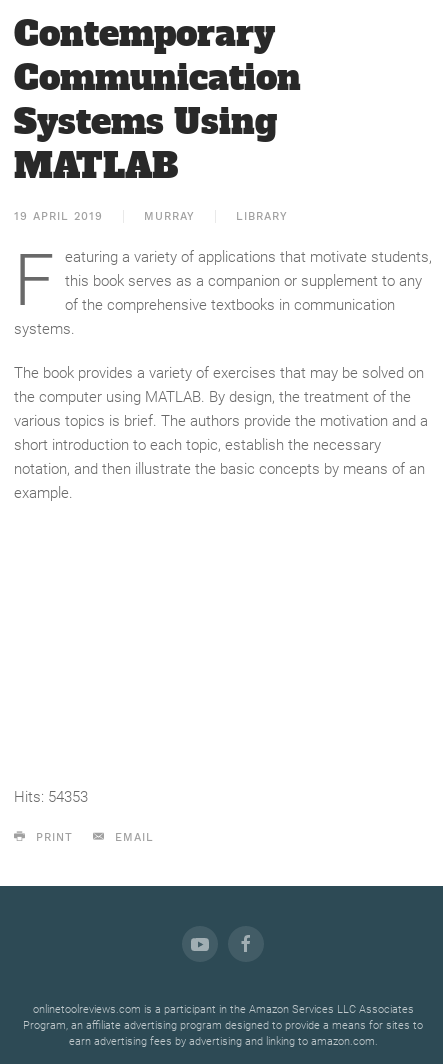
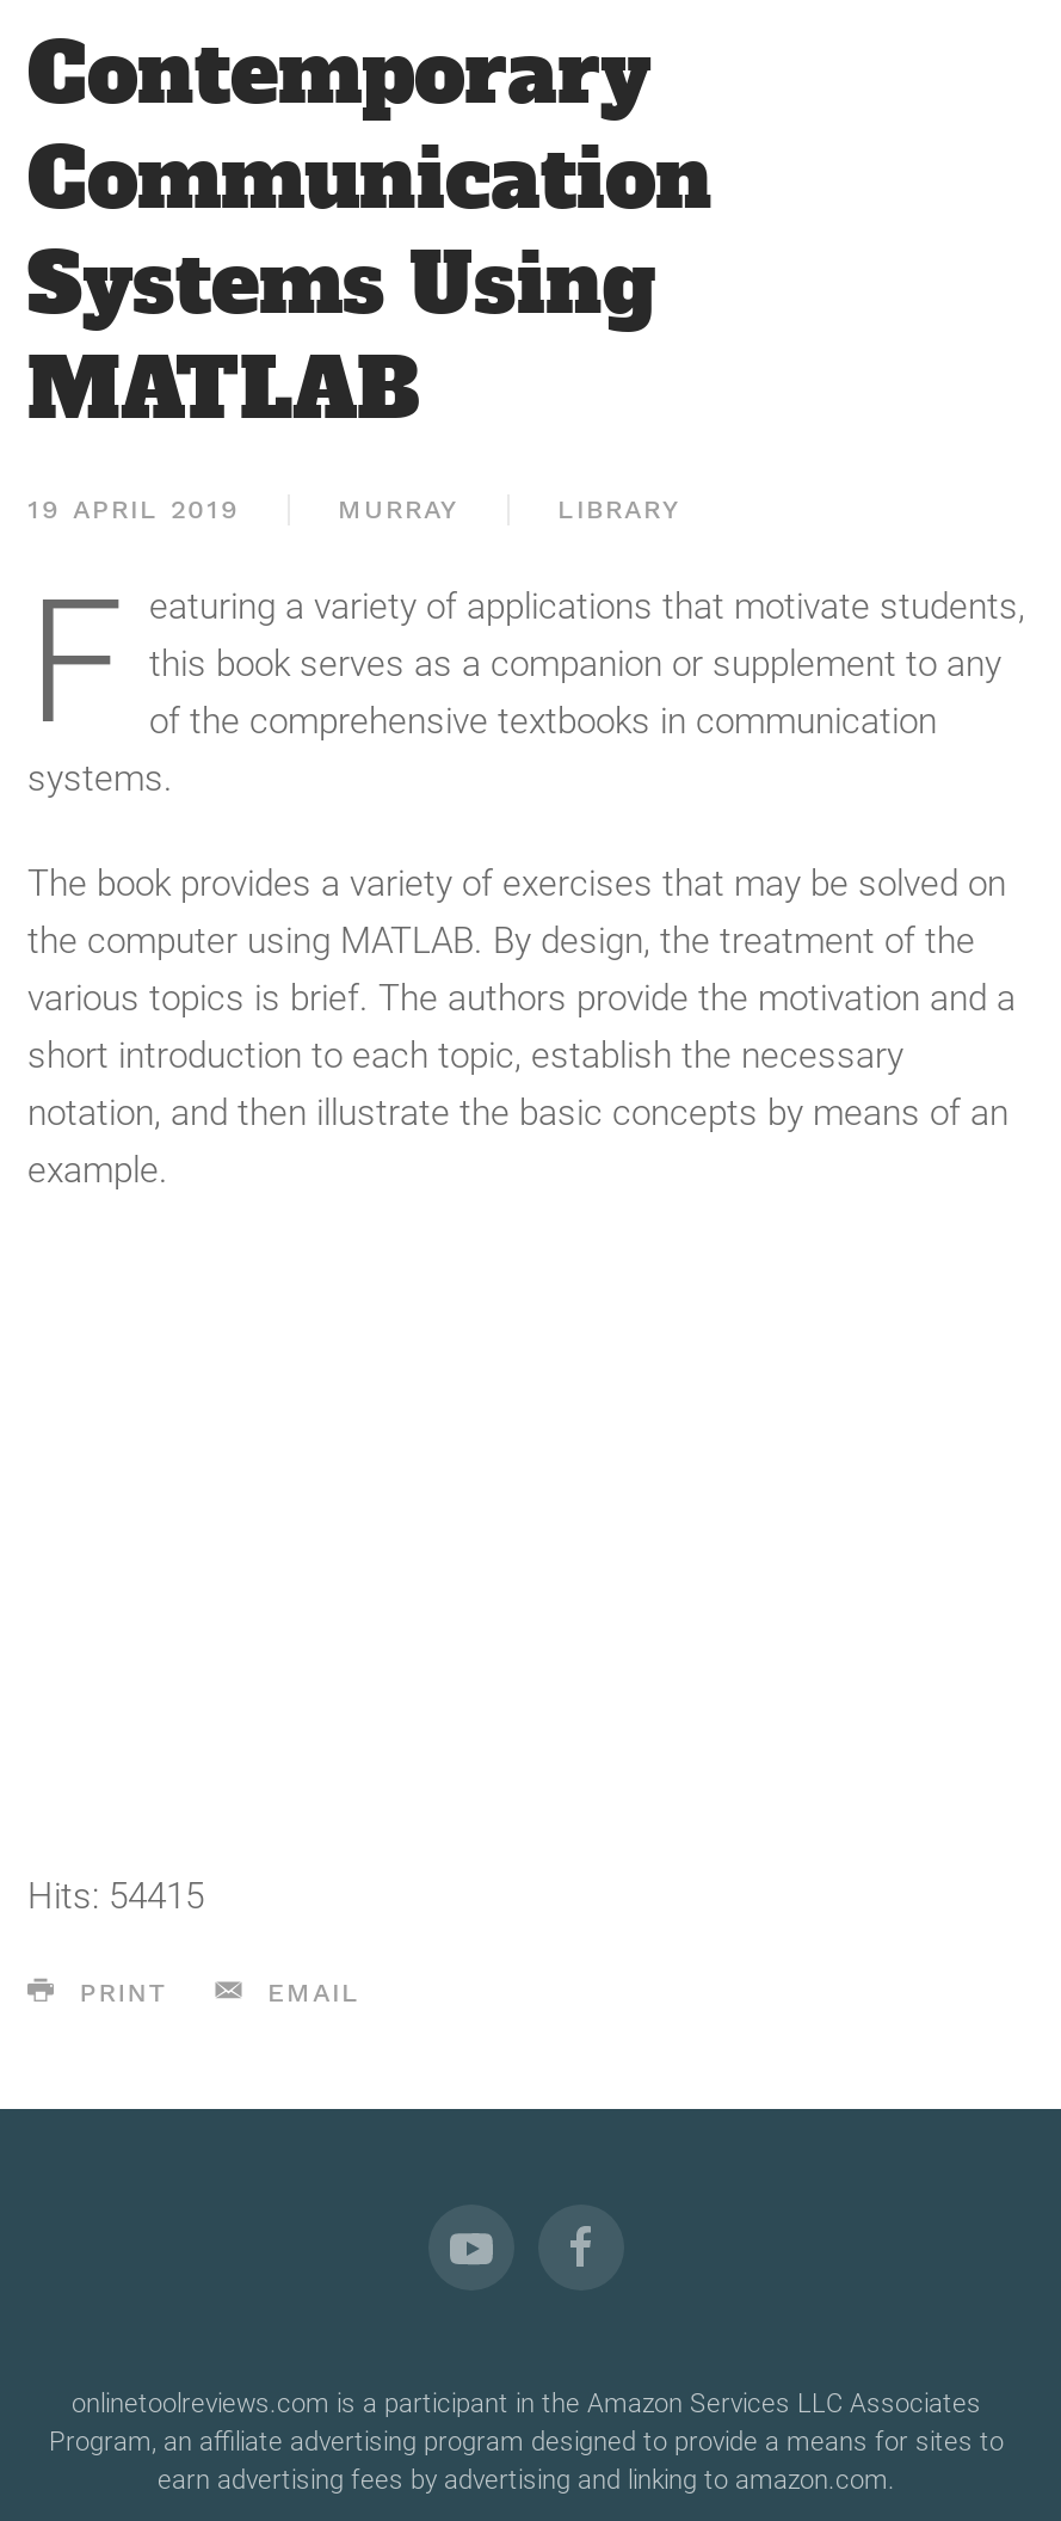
- Hits: 54353
+ Hits: 54415
